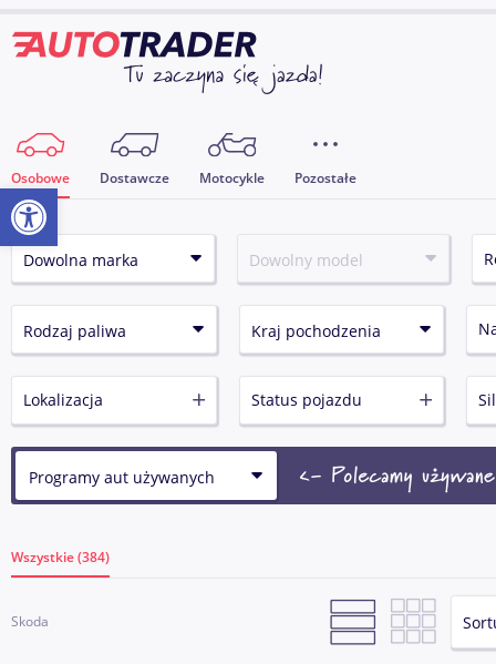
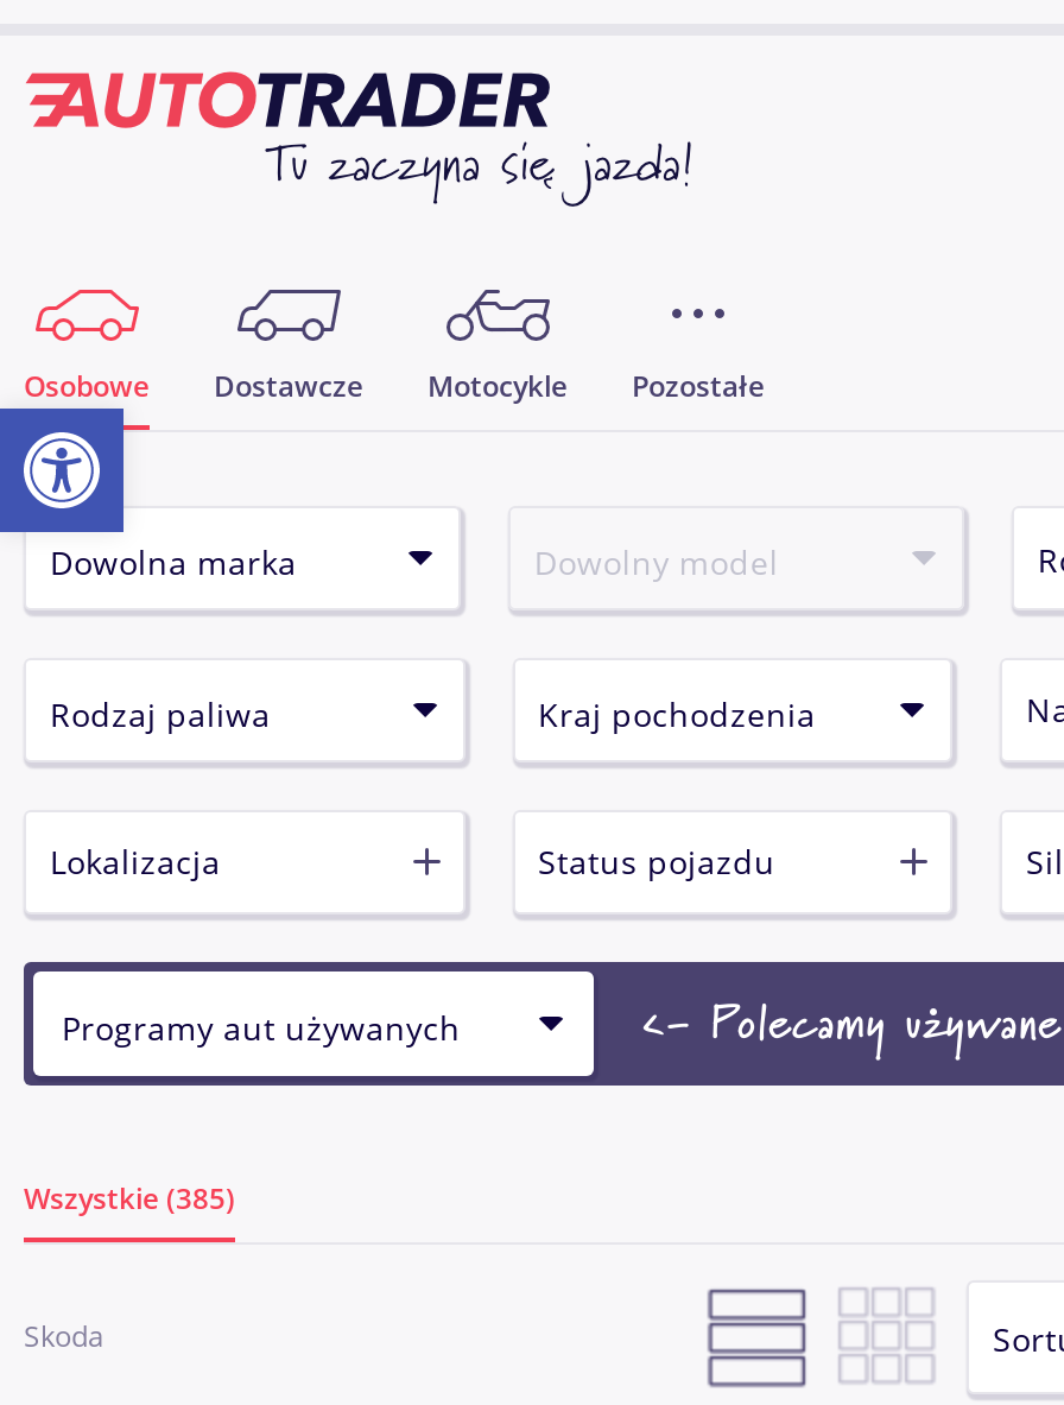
- Wszystkie (384)
+ Wszystkie (385)
